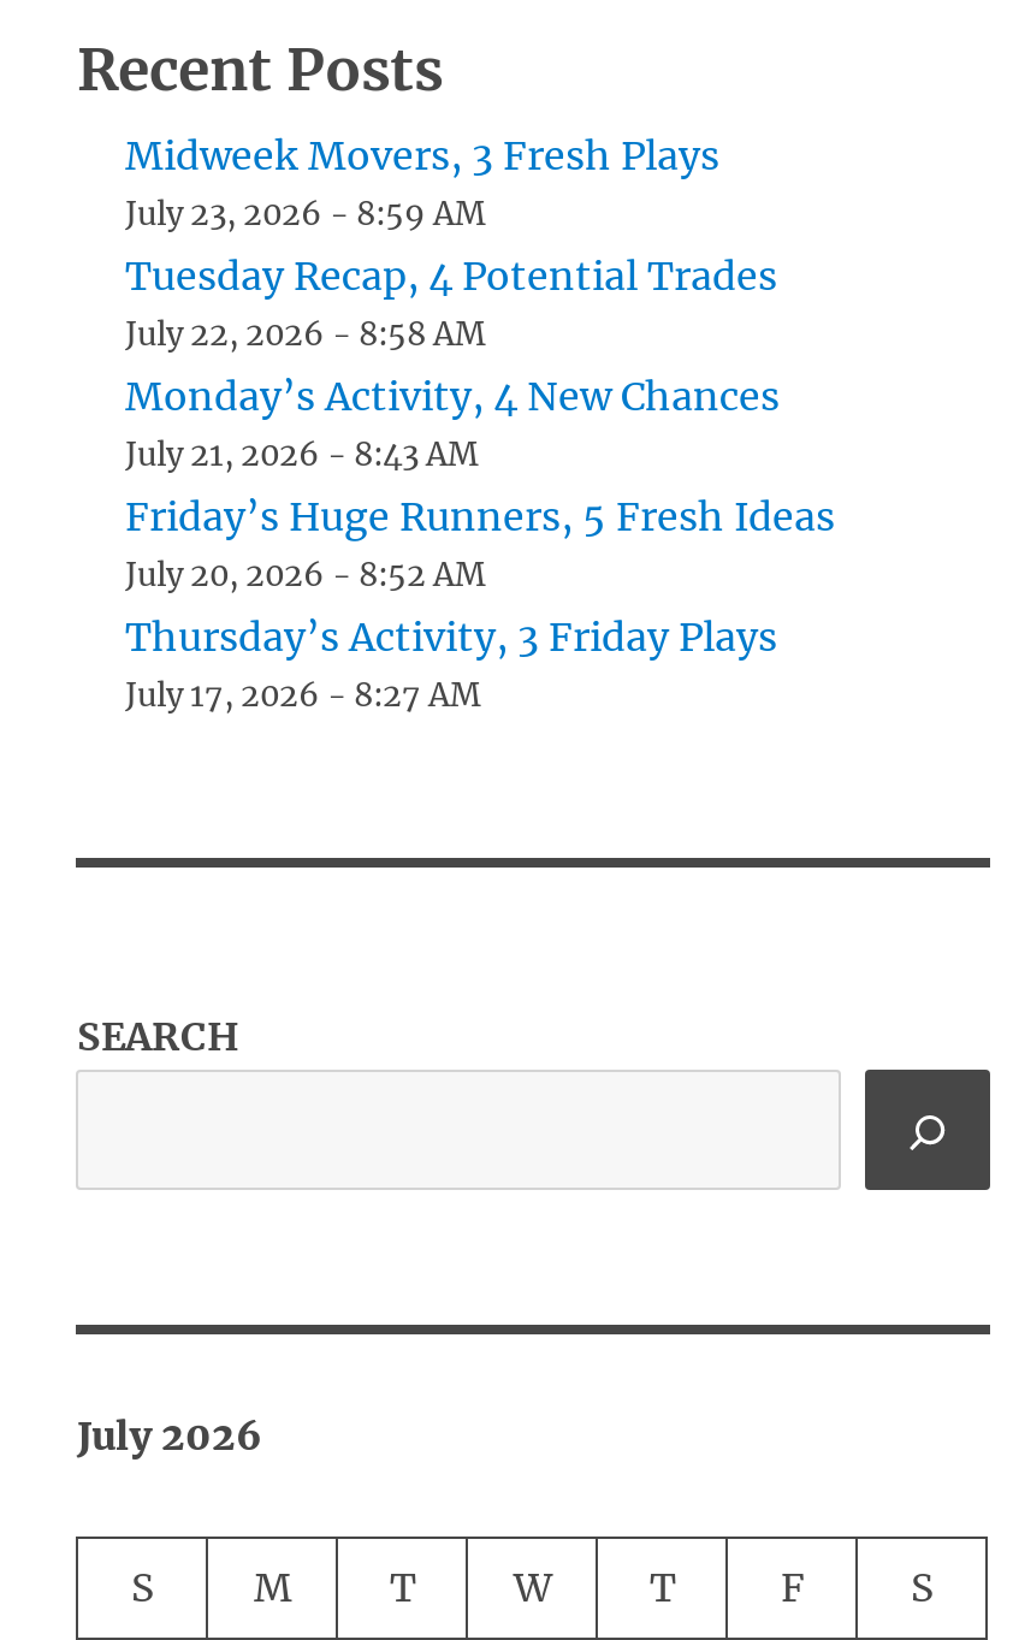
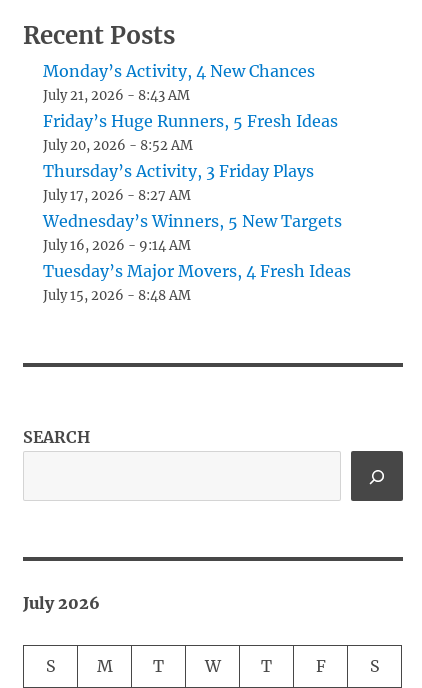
- Midweek Movers, 3 Fresh Plays
- July 23, 2026 - 8:59 AM
- Tuesday Recap, 4 Potential Trades
- July 22, 2026 - 8:58 AM

moved up: Monday’s Activity, 4 New Chances | July 21, 2026 - 8:43 AM | Friday’s Huge Runners, 5 Fresh Ideas | July 20, 2026 - 8:52 AM | Thursday’s Activity, 3 Friday Plays | July 17, 2026 - 8:27 AM

+ Wednesday’s Winners, 5 New Targets
+ July 16, 2026 - 9:14 AM
+ Tuesday’s Major Movers, 4 Fresh Ideas
+ July 15, 2026 - 8:48 AM
